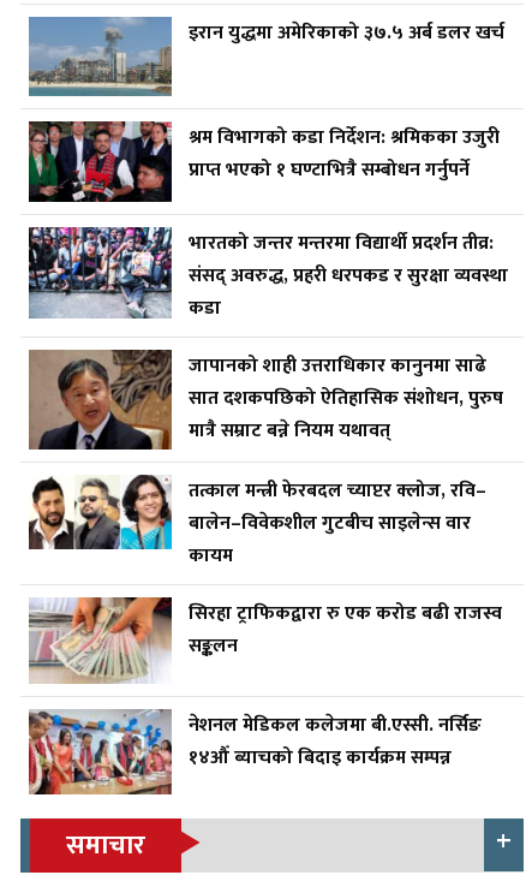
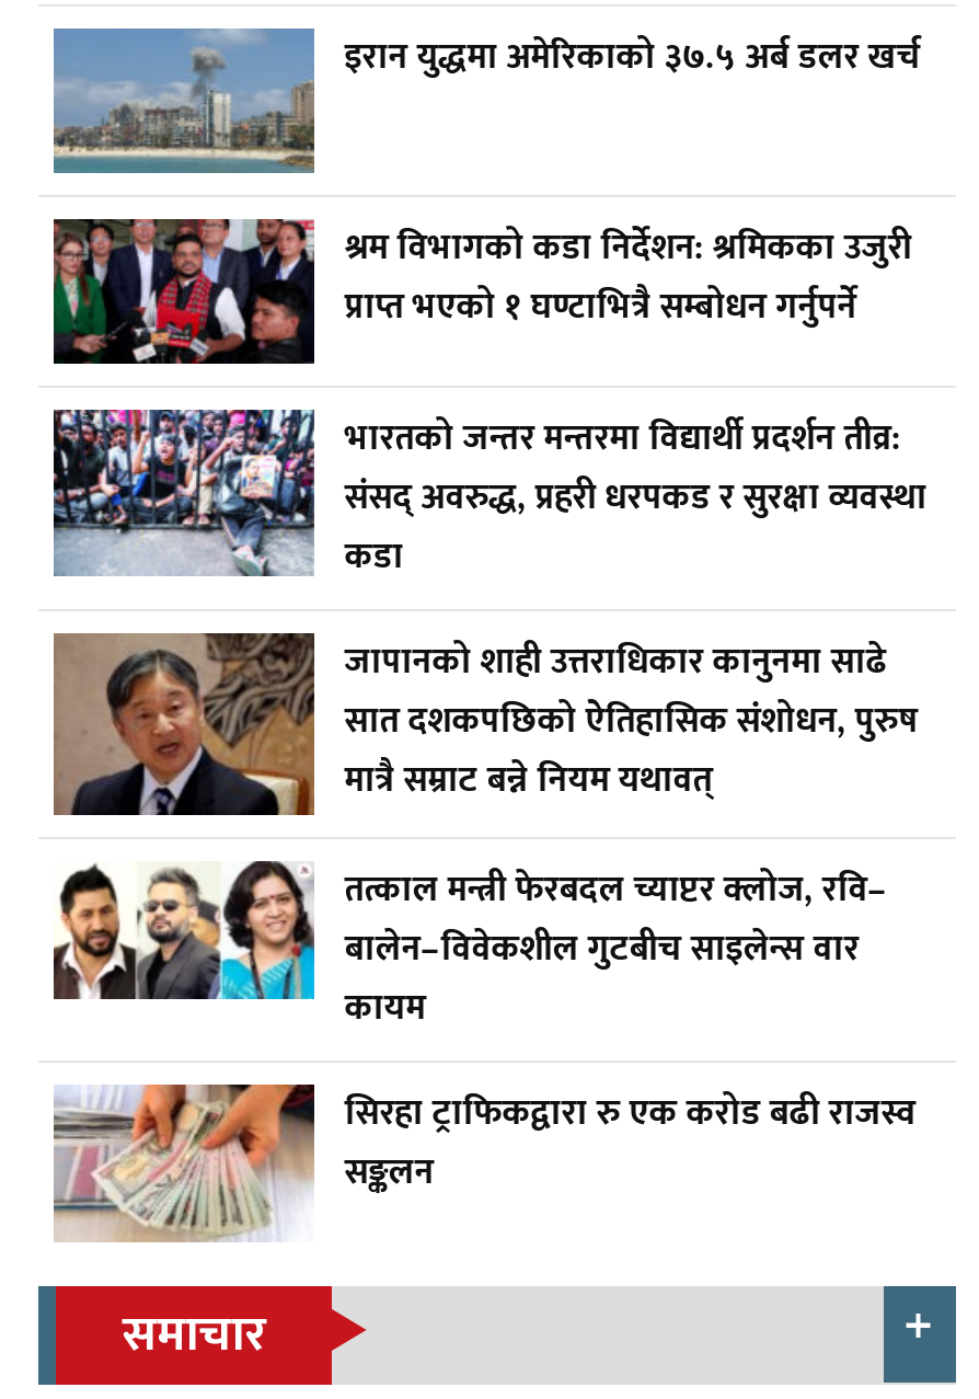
- [image]
- नेशनल मेडिकल कलेजमा बी.एस्सी. नर्सिङ
- १४औँ ब्याचको बिदाइ कार्यक्रम सम्पन्न
